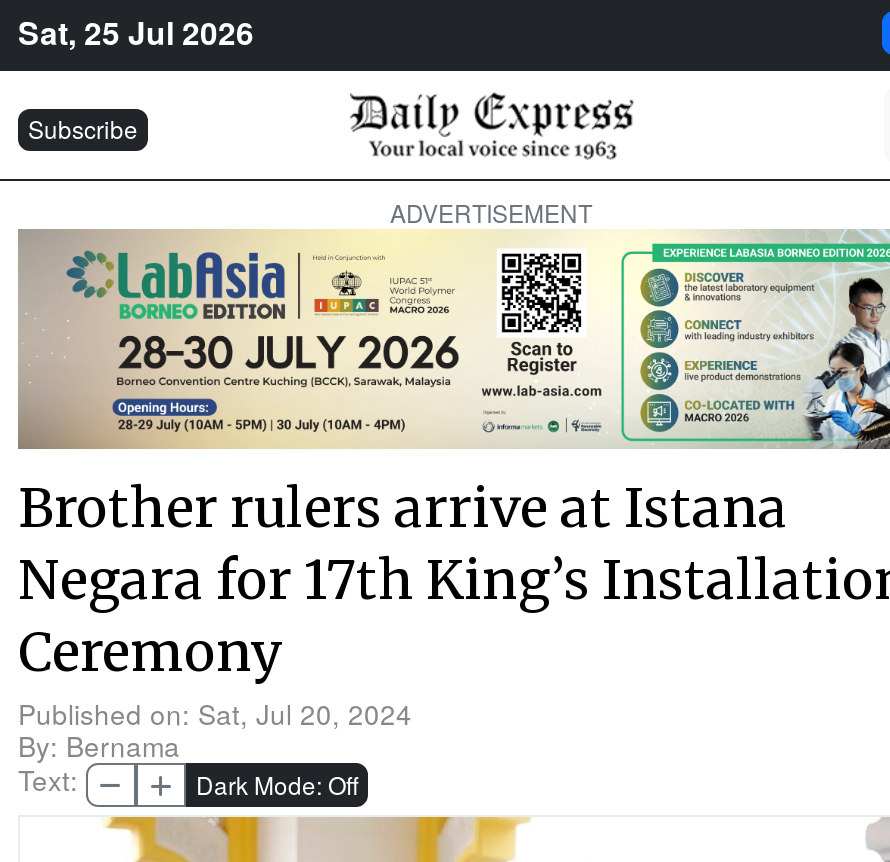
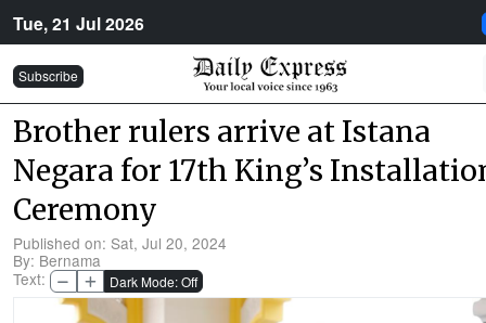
- Sat, 25 Jul 2026
+ Tue, 21 Jul 2026

- [image]
- ADVERTISEMENT
